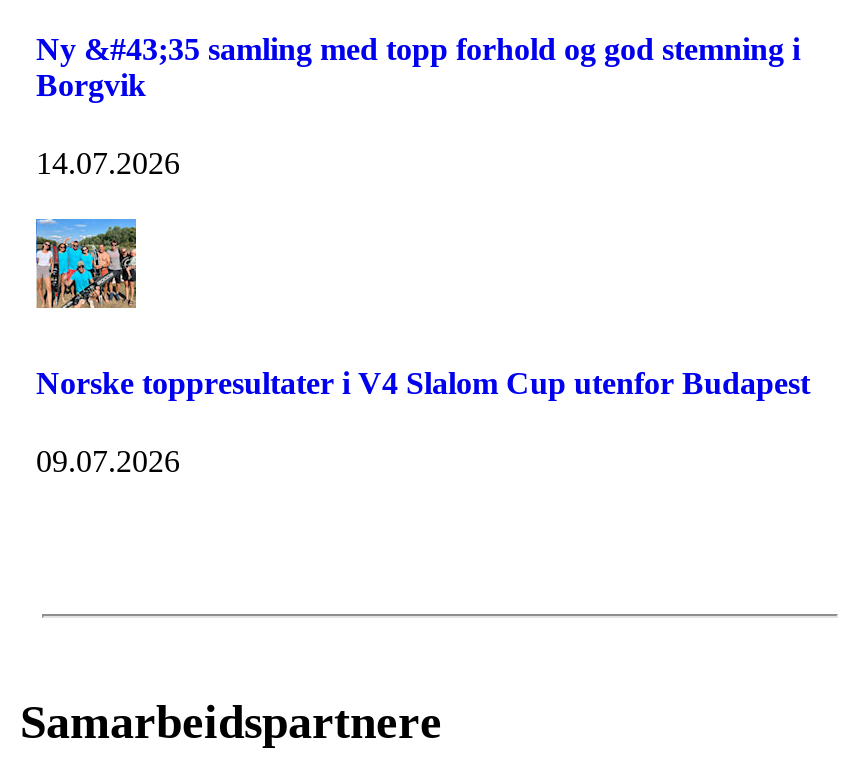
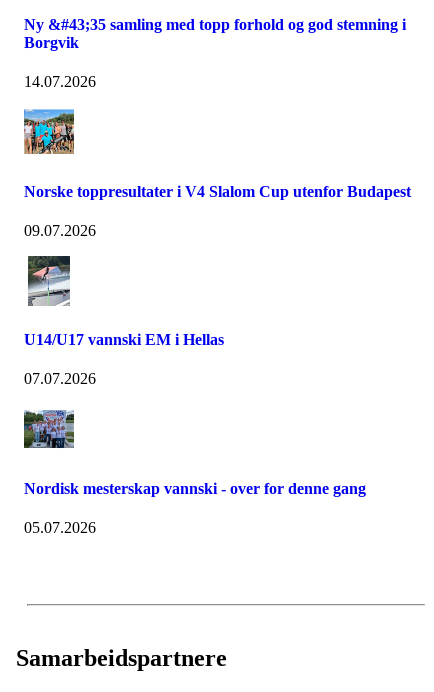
+ [image]
+ Nordisk mesterskap vannski - over for denne gang
+ 05.07.2026

+ [image]
+ U14/U17 vannski EM i Hellas
+ 07.07.2026
